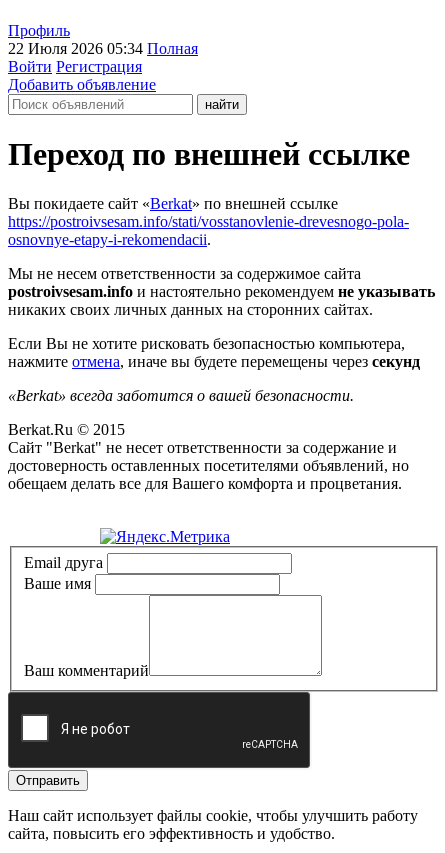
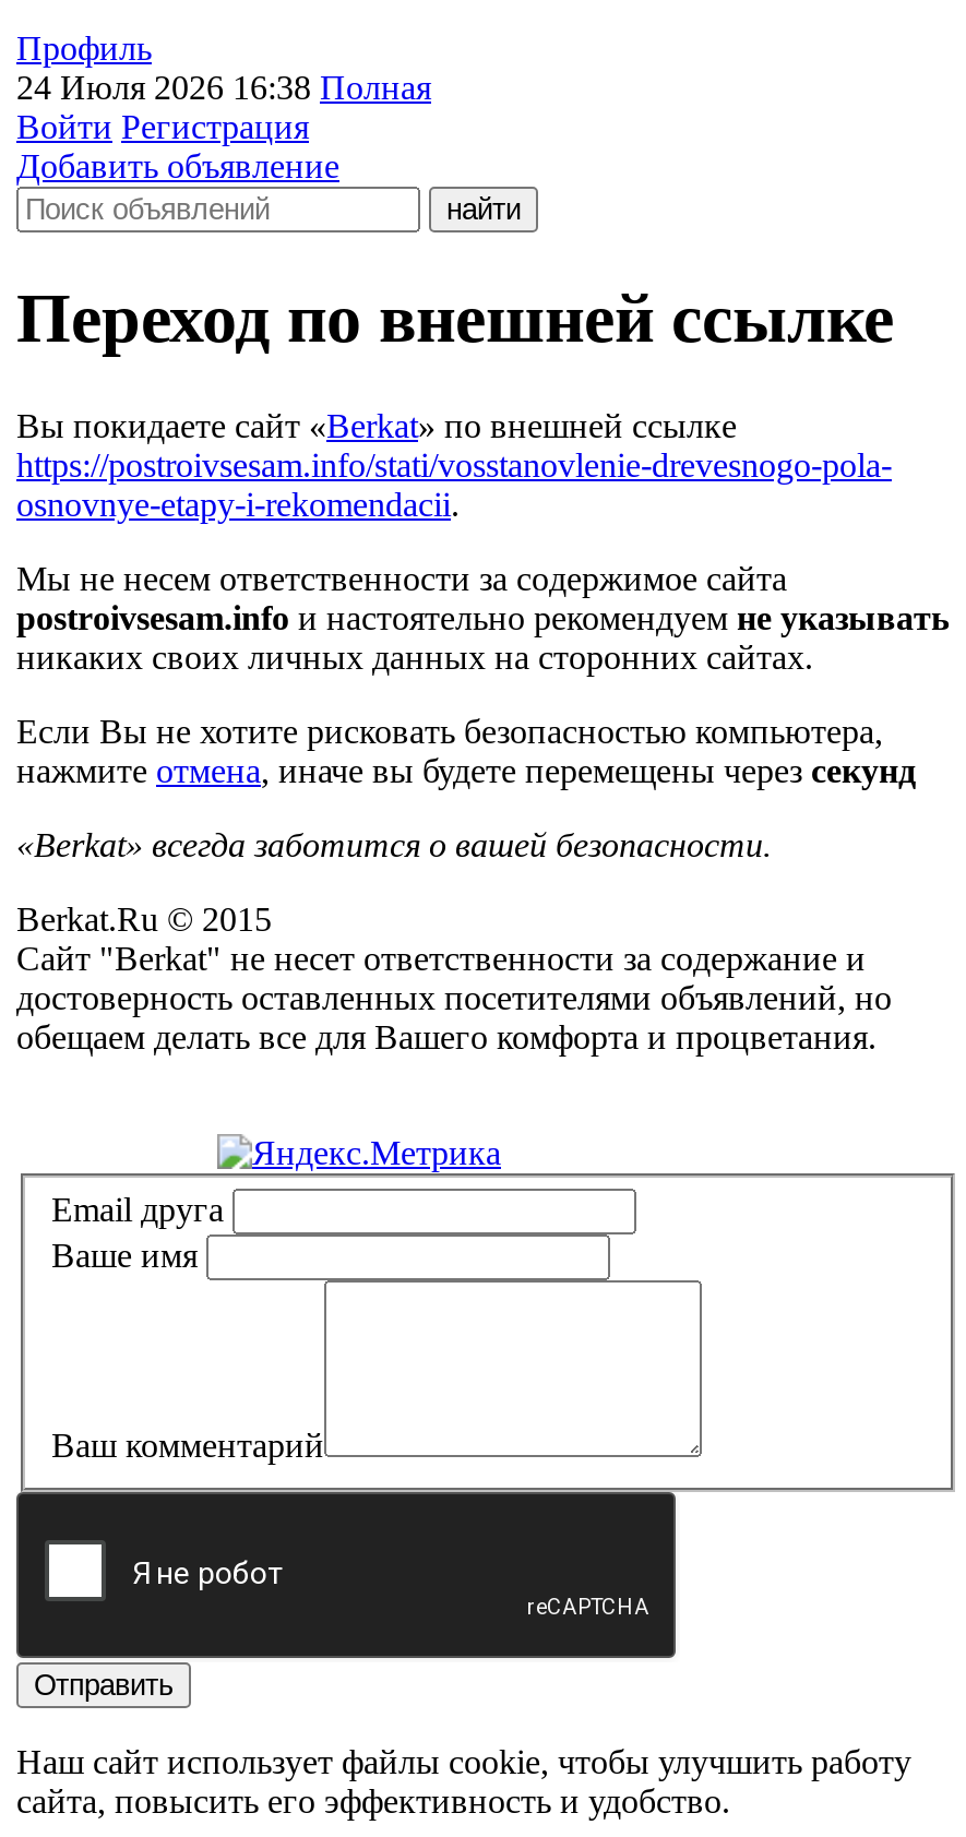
- 22 Июля 2026 05:34 Полная
+ 24 Июля 2026 16:38 Полная
